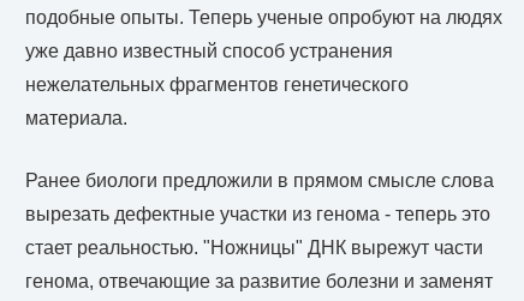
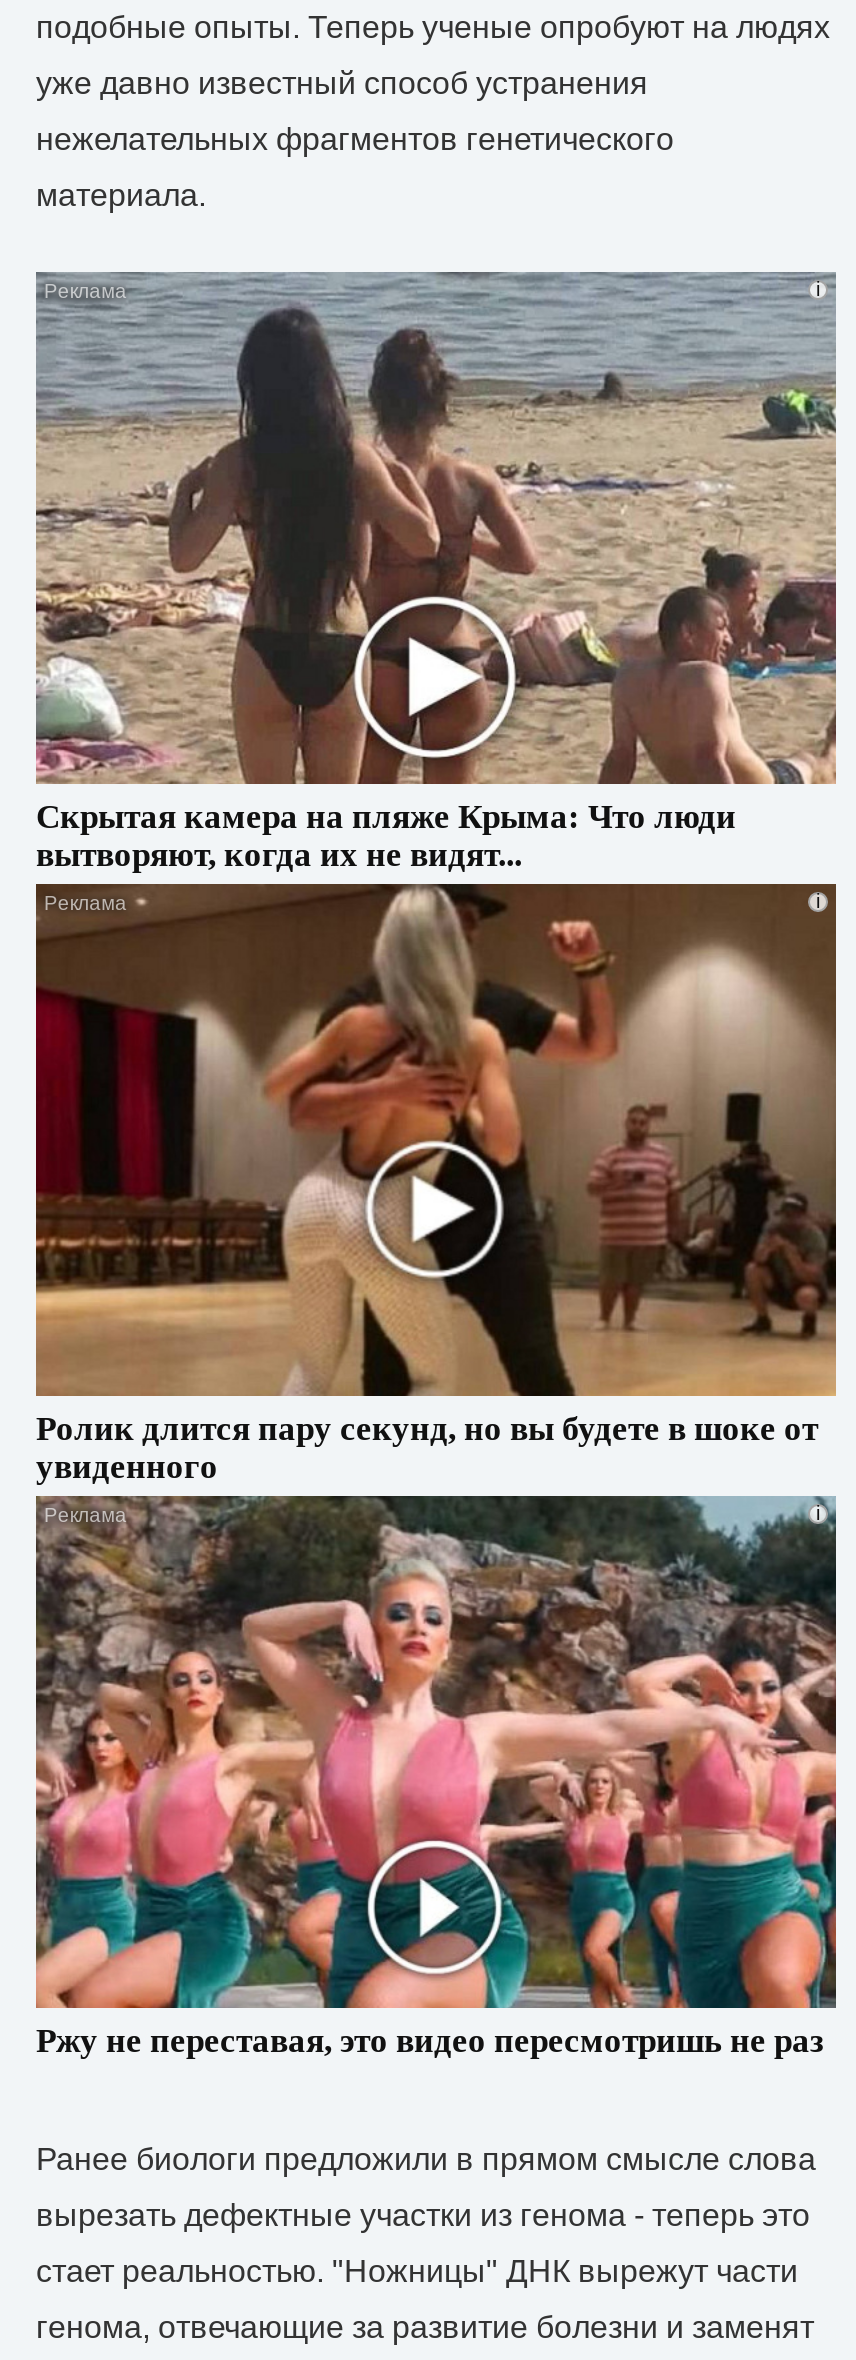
+ [image]
+ Скрытая камера на пляже Крыма: Что люди
+ вытворяют, когда их не видят...

+ [image]
+ Ролик длится пару секунд, но вы будете в шоке от
+ увиденного

+ [image]
+ Ржу не переставая, это видео пересмотришь не раз
